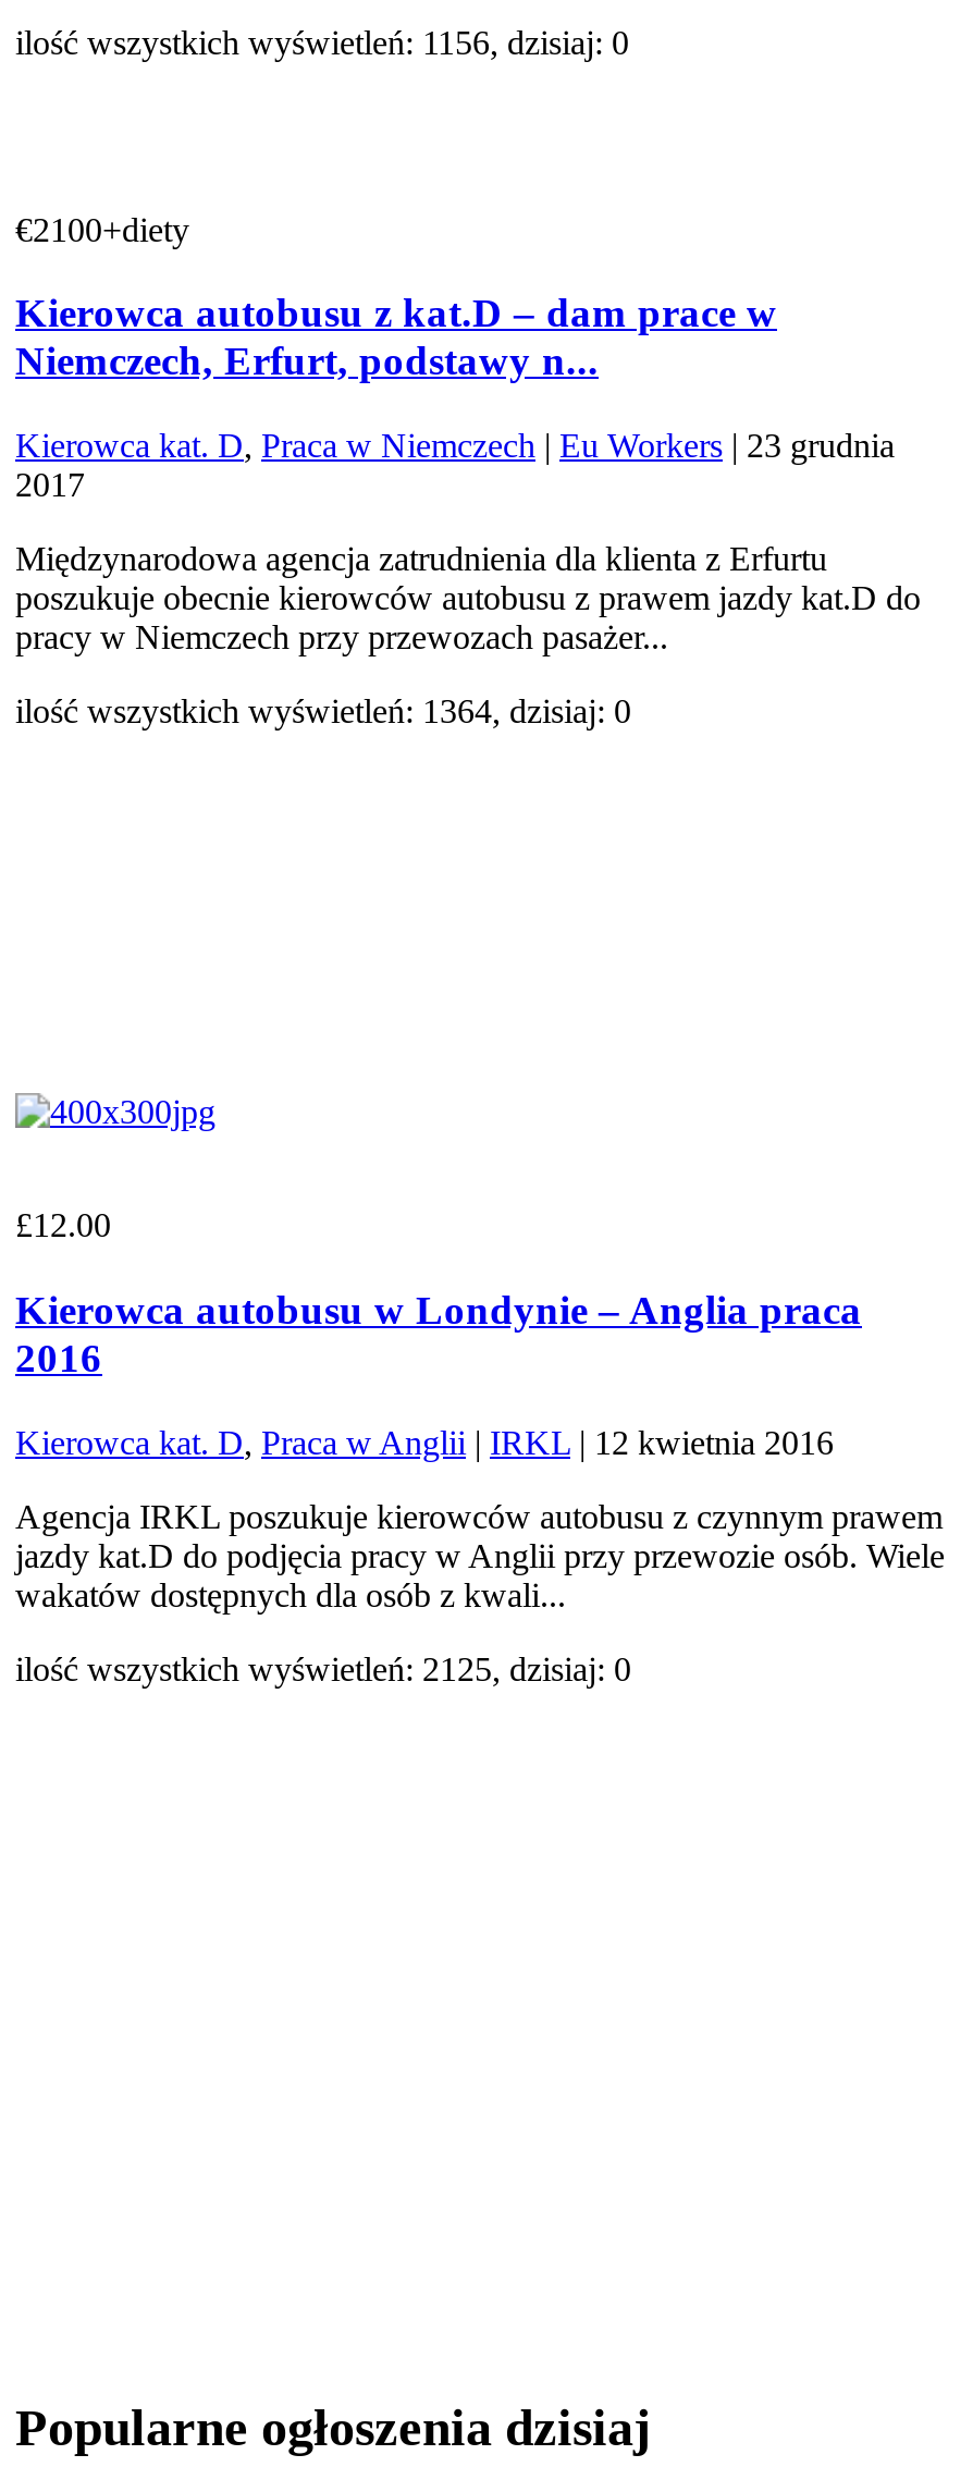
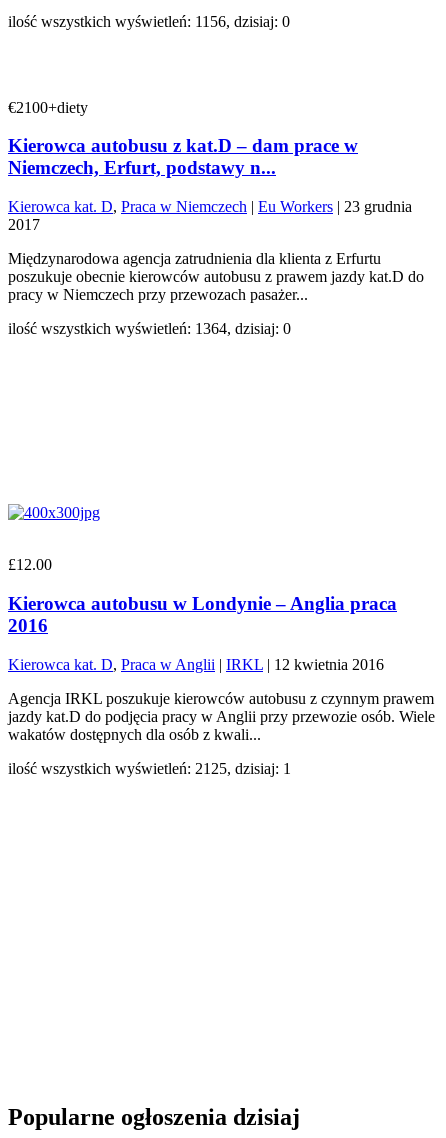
- ilość wszystkich wyświetleń: 2125, dzisiaj: 0
+ ilość wszystkich wyświetleń: 2125, dzisiaj: 1
